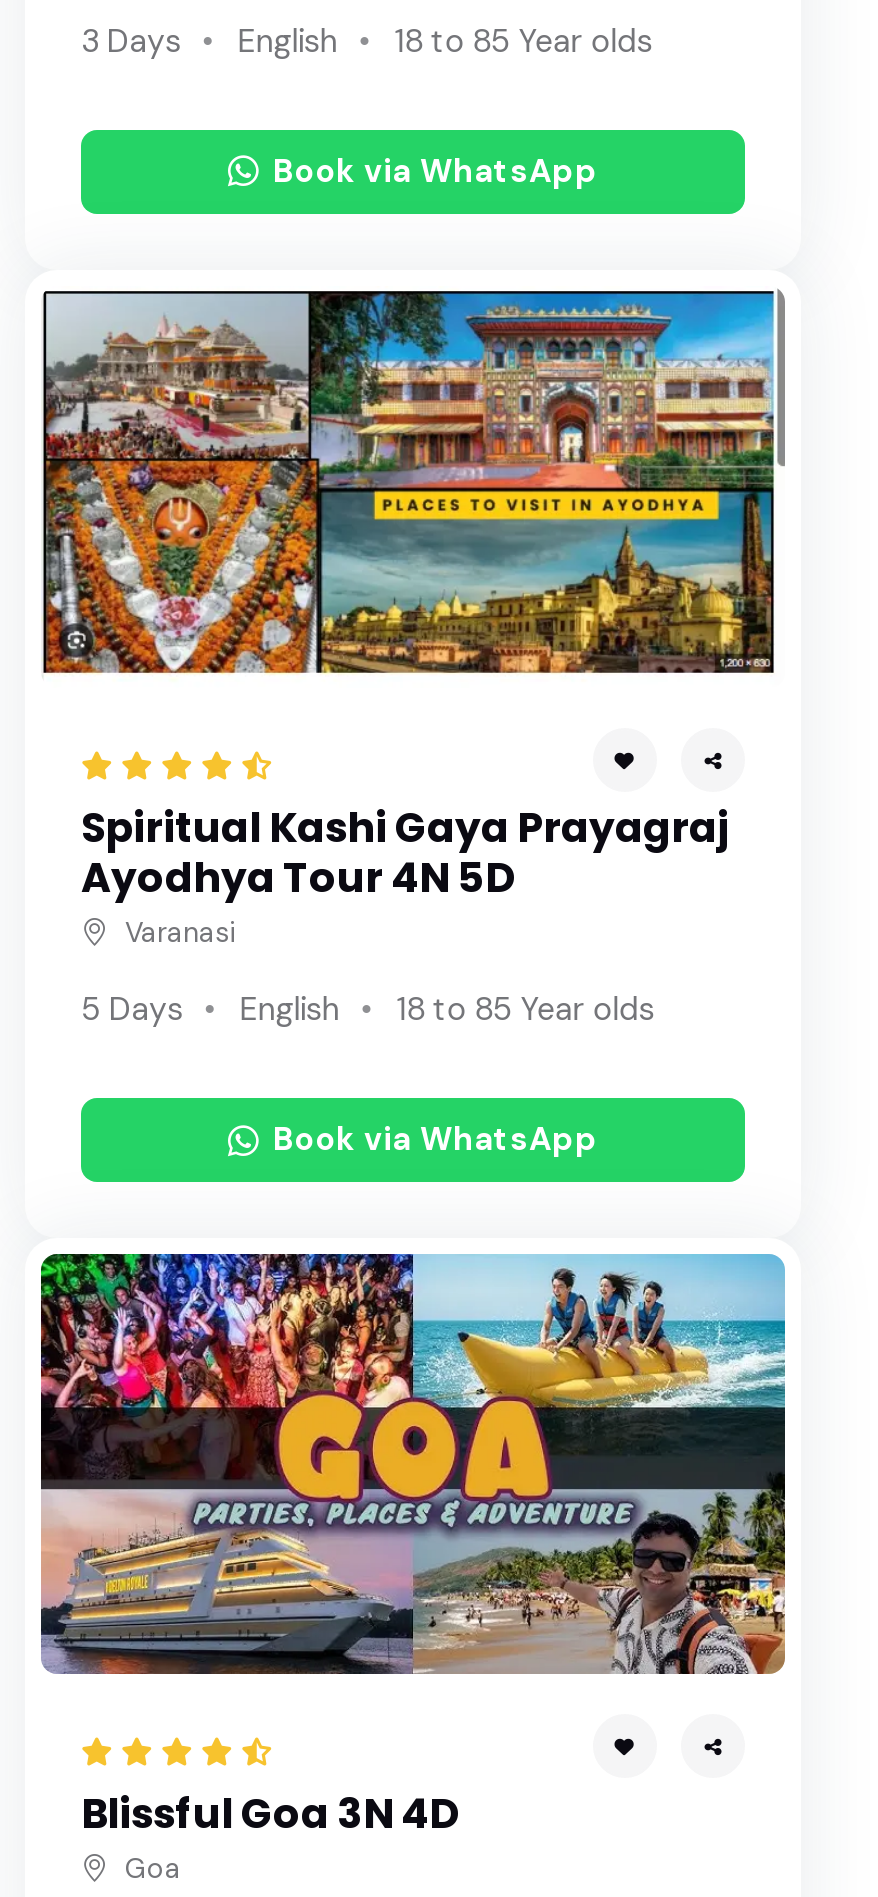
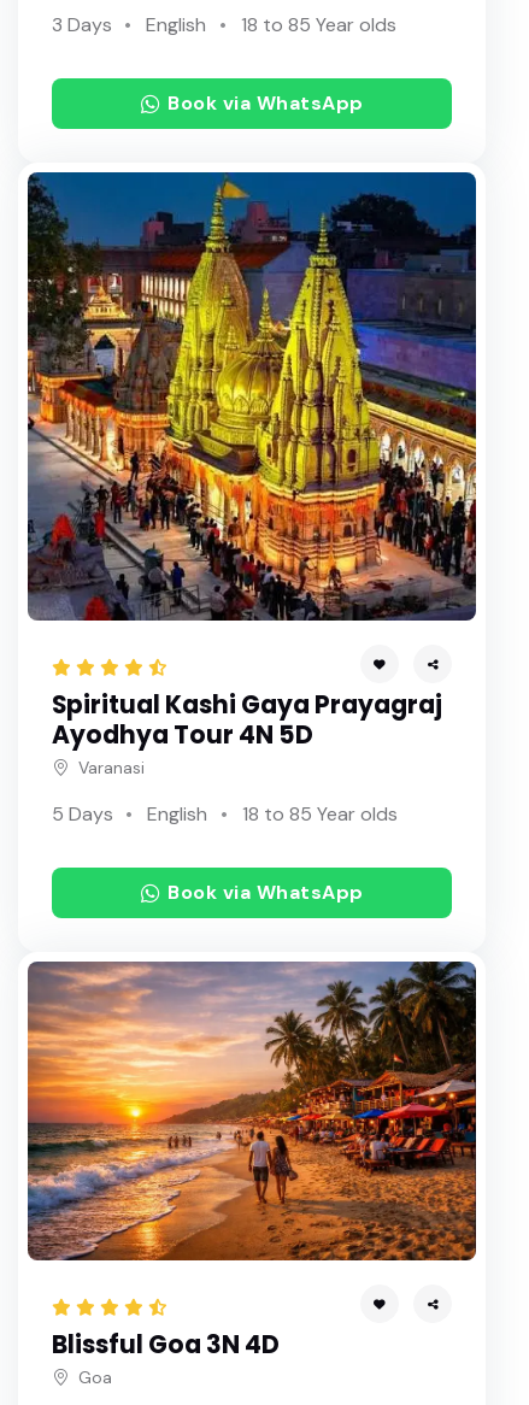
- [image]
+ [image]

- [image]
+ [image]
